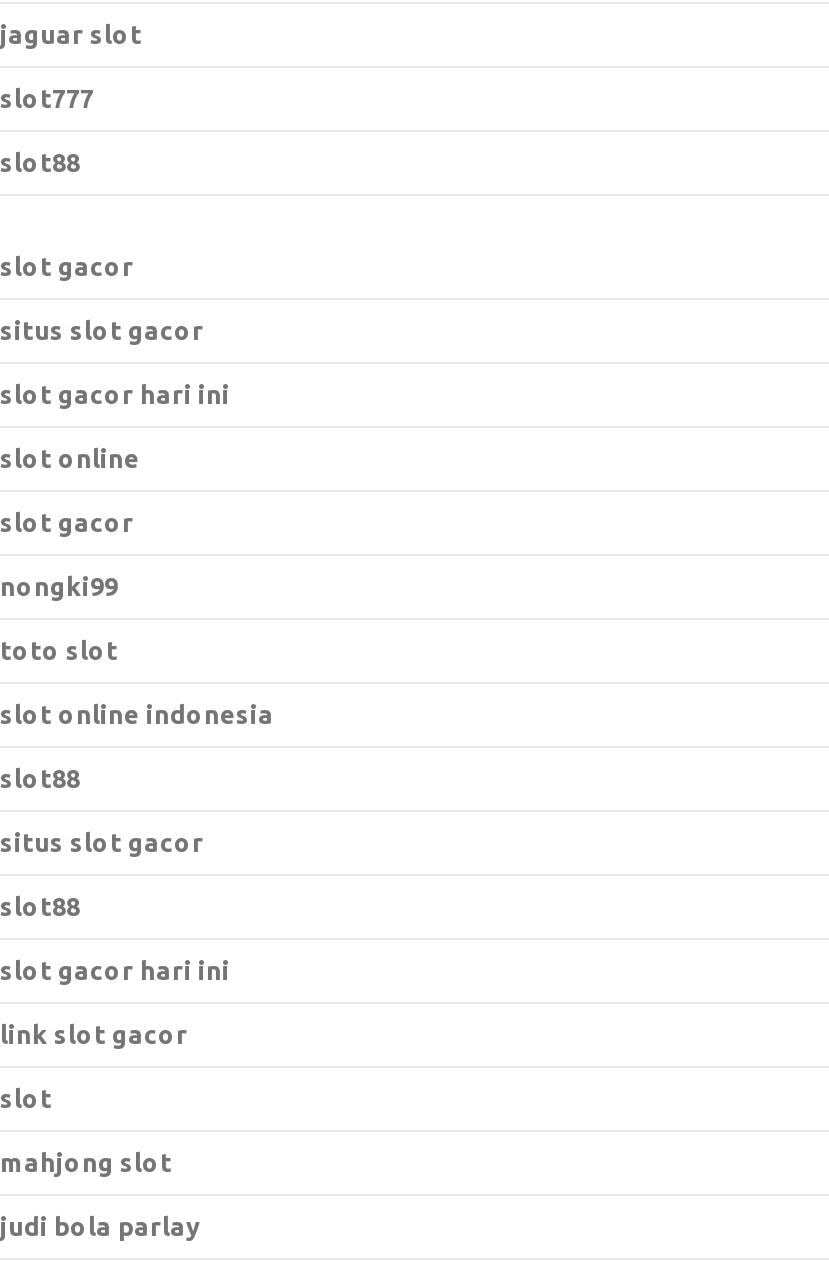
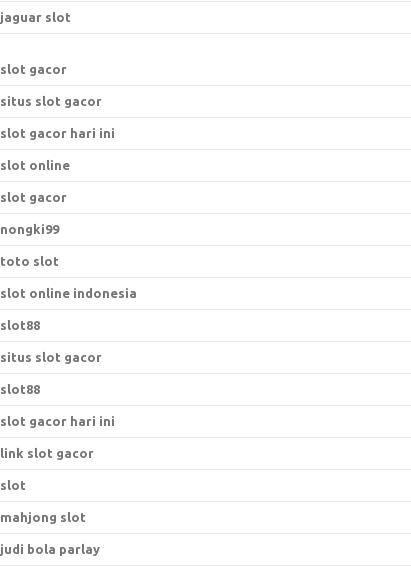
- slot777
- slot88
